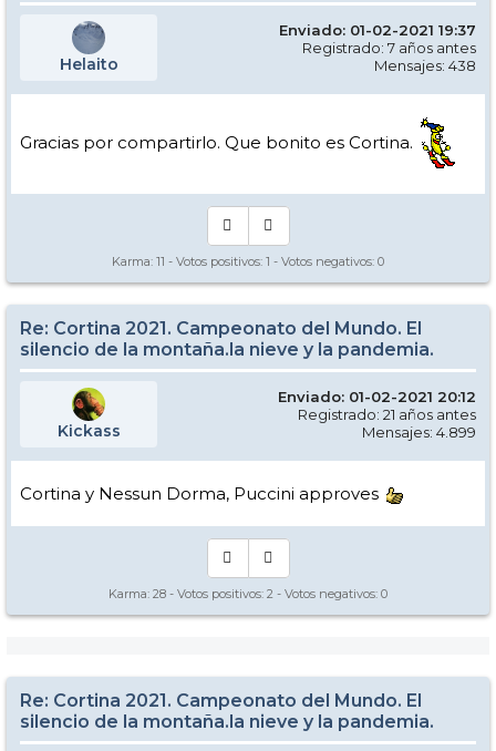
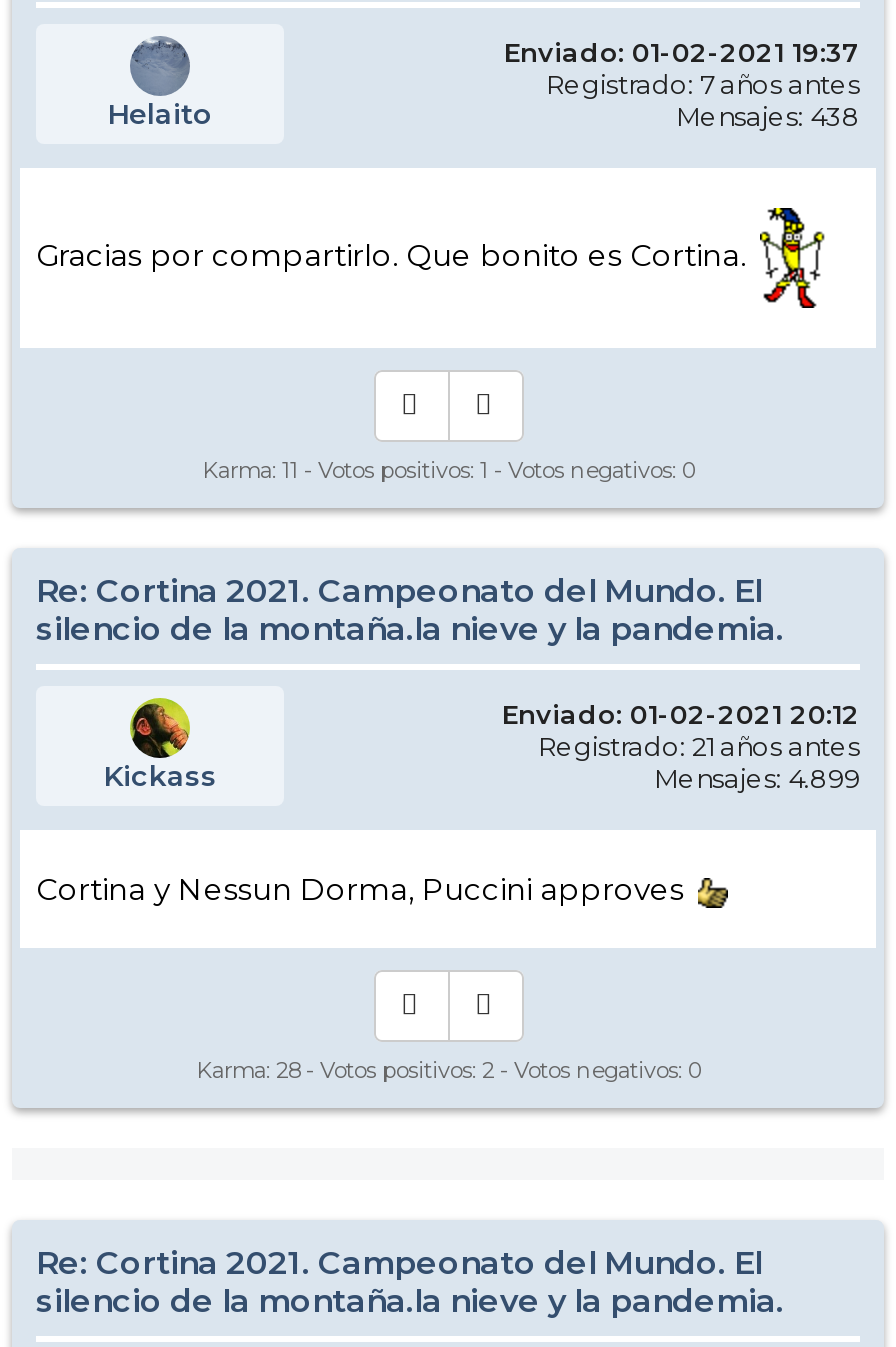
- [image]
+ [image]
